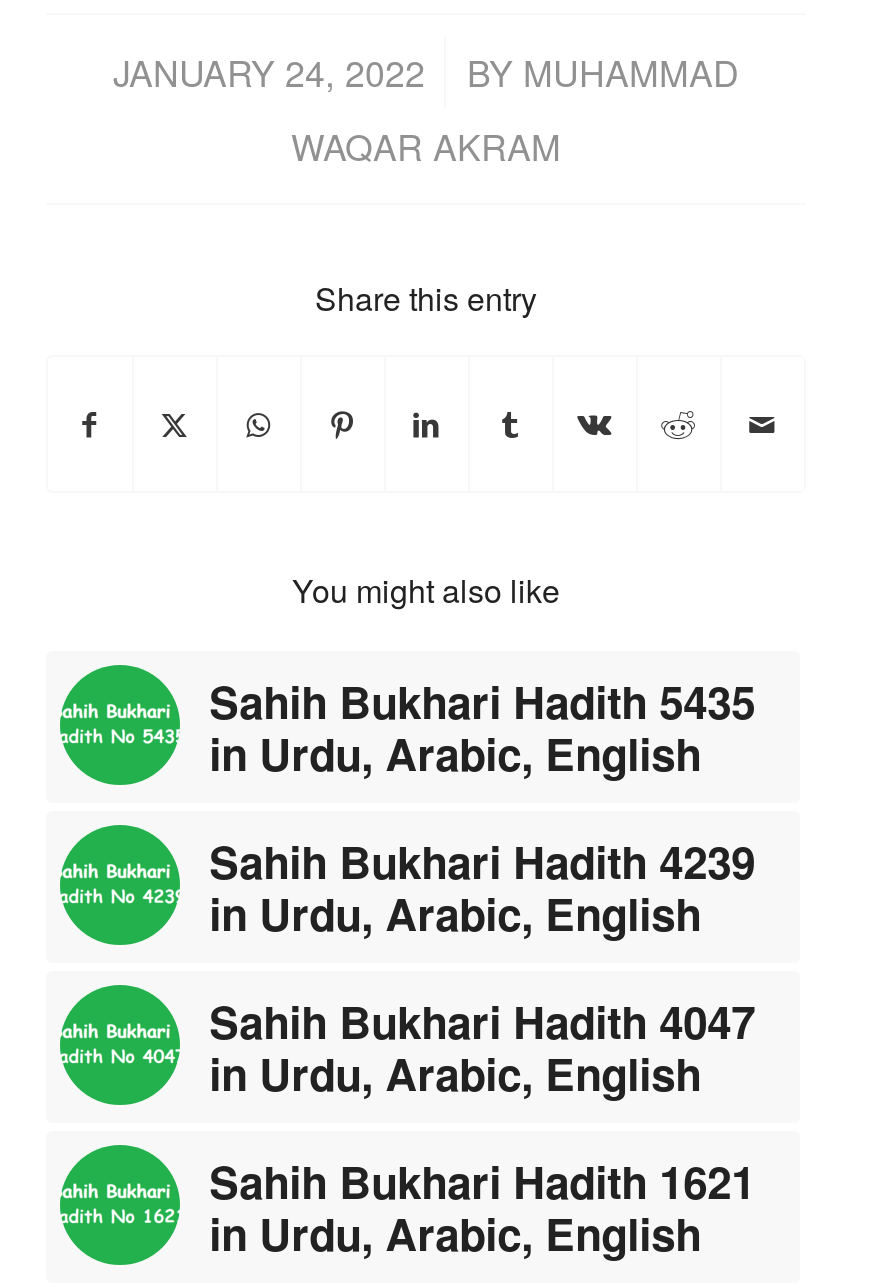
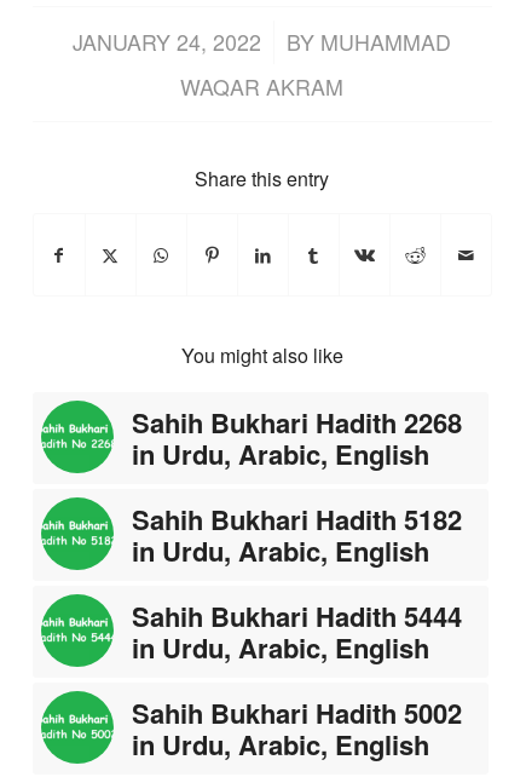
- Sahih Bukhari Hadith 5435
+ Sahih Bukhari Hadith 2268

- Sahih Bukhari Hadith 4239
+ Sahih Bukhari Hadith 5182

- Sahih Bukhari Hadith 4047
+ Sahih Bukhari Hadith 5444

- Sahih Bukhari Hadith 1621
+ Sahih Bukhari Hadith 5002
